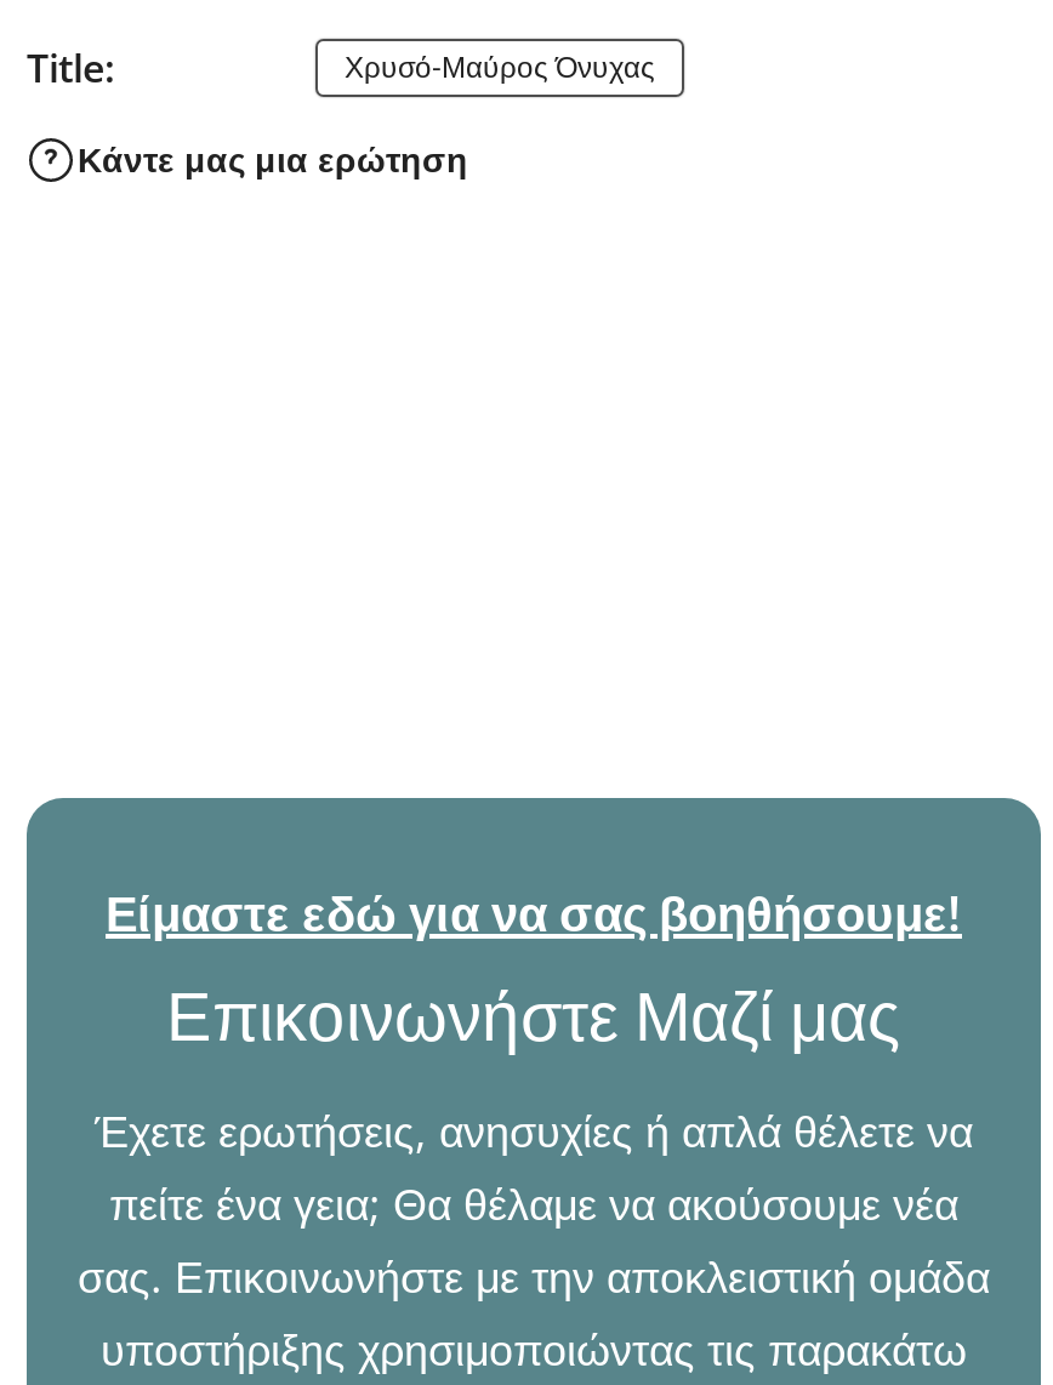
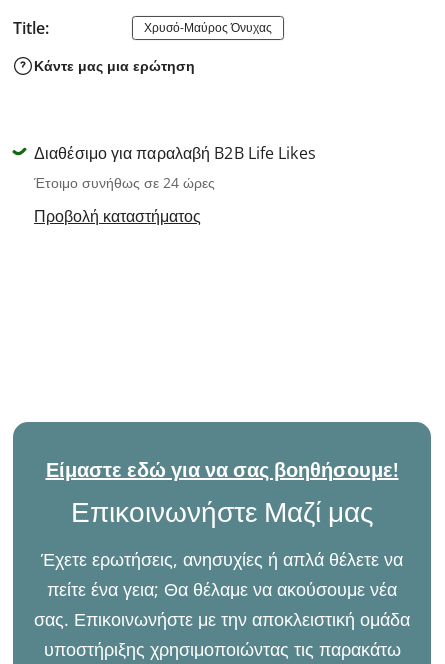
+ Διαθέσιμο για παραλαβή B2B Life Likes
+ Έτοιμο συνήθως σε 24 ώρες
+ Προβολή καταστήματος
